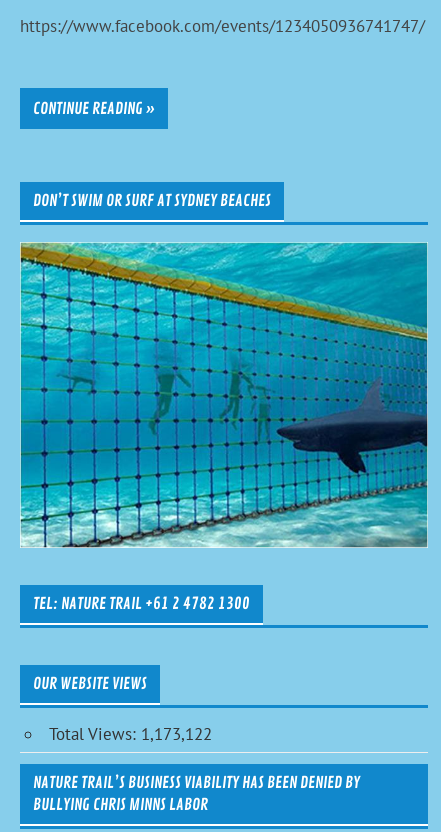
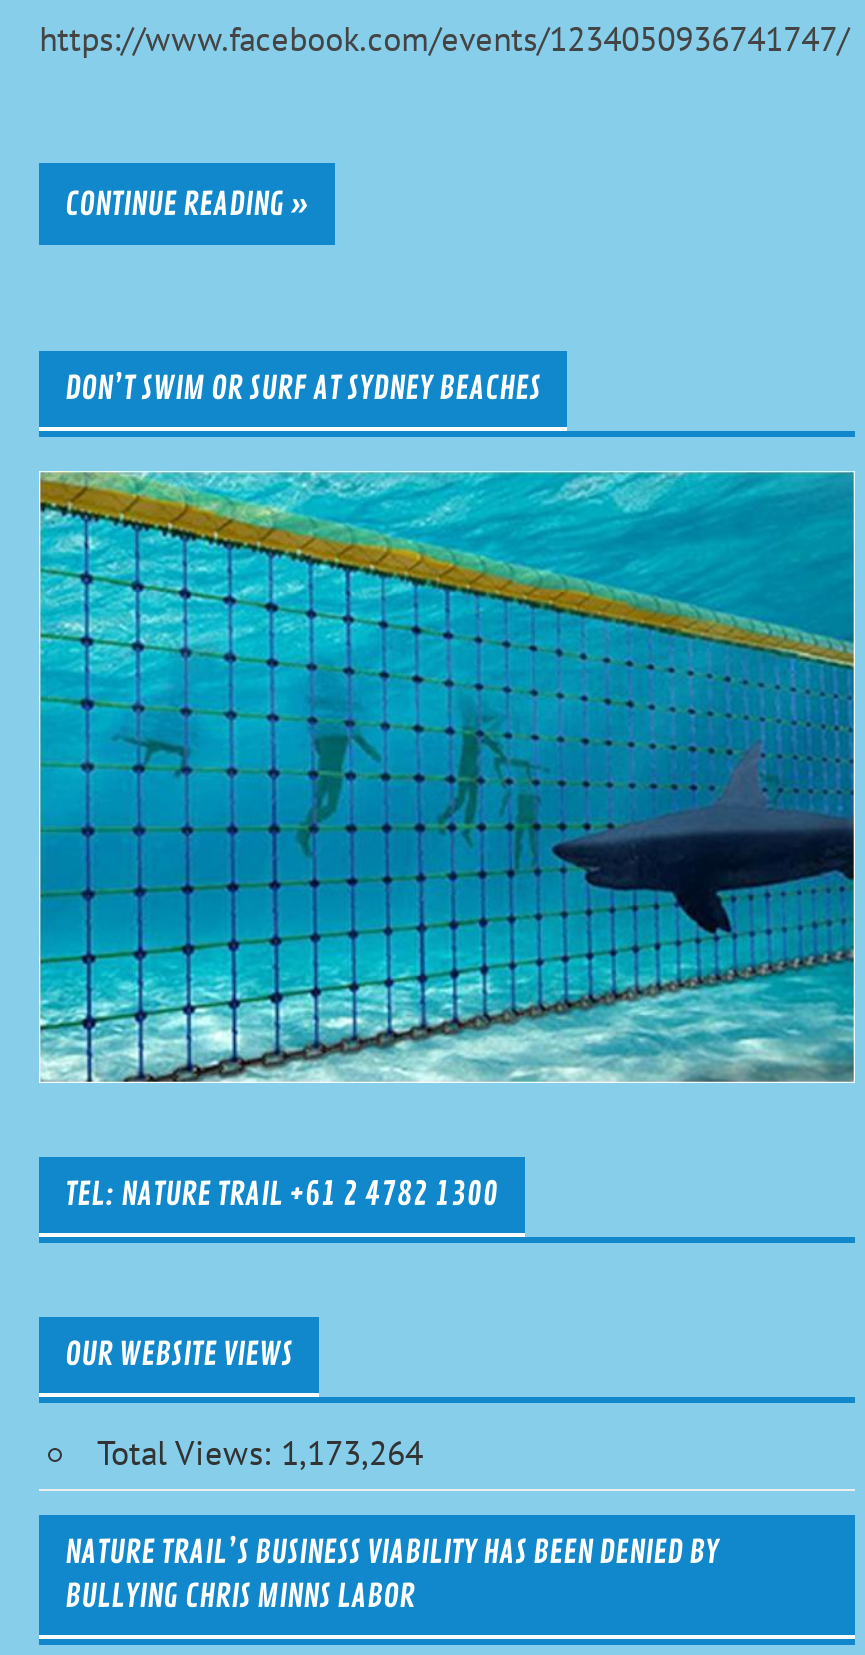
- Total Views: 1,173,122
+ Total Views: 1,173,264
